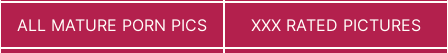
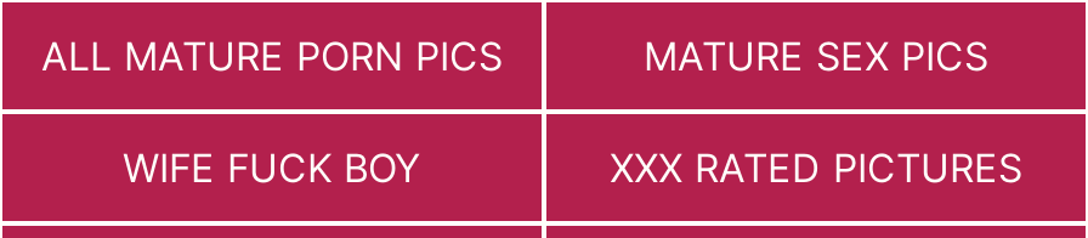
+ MATURE SEX PICS
+ WIFE FUCK BOY
